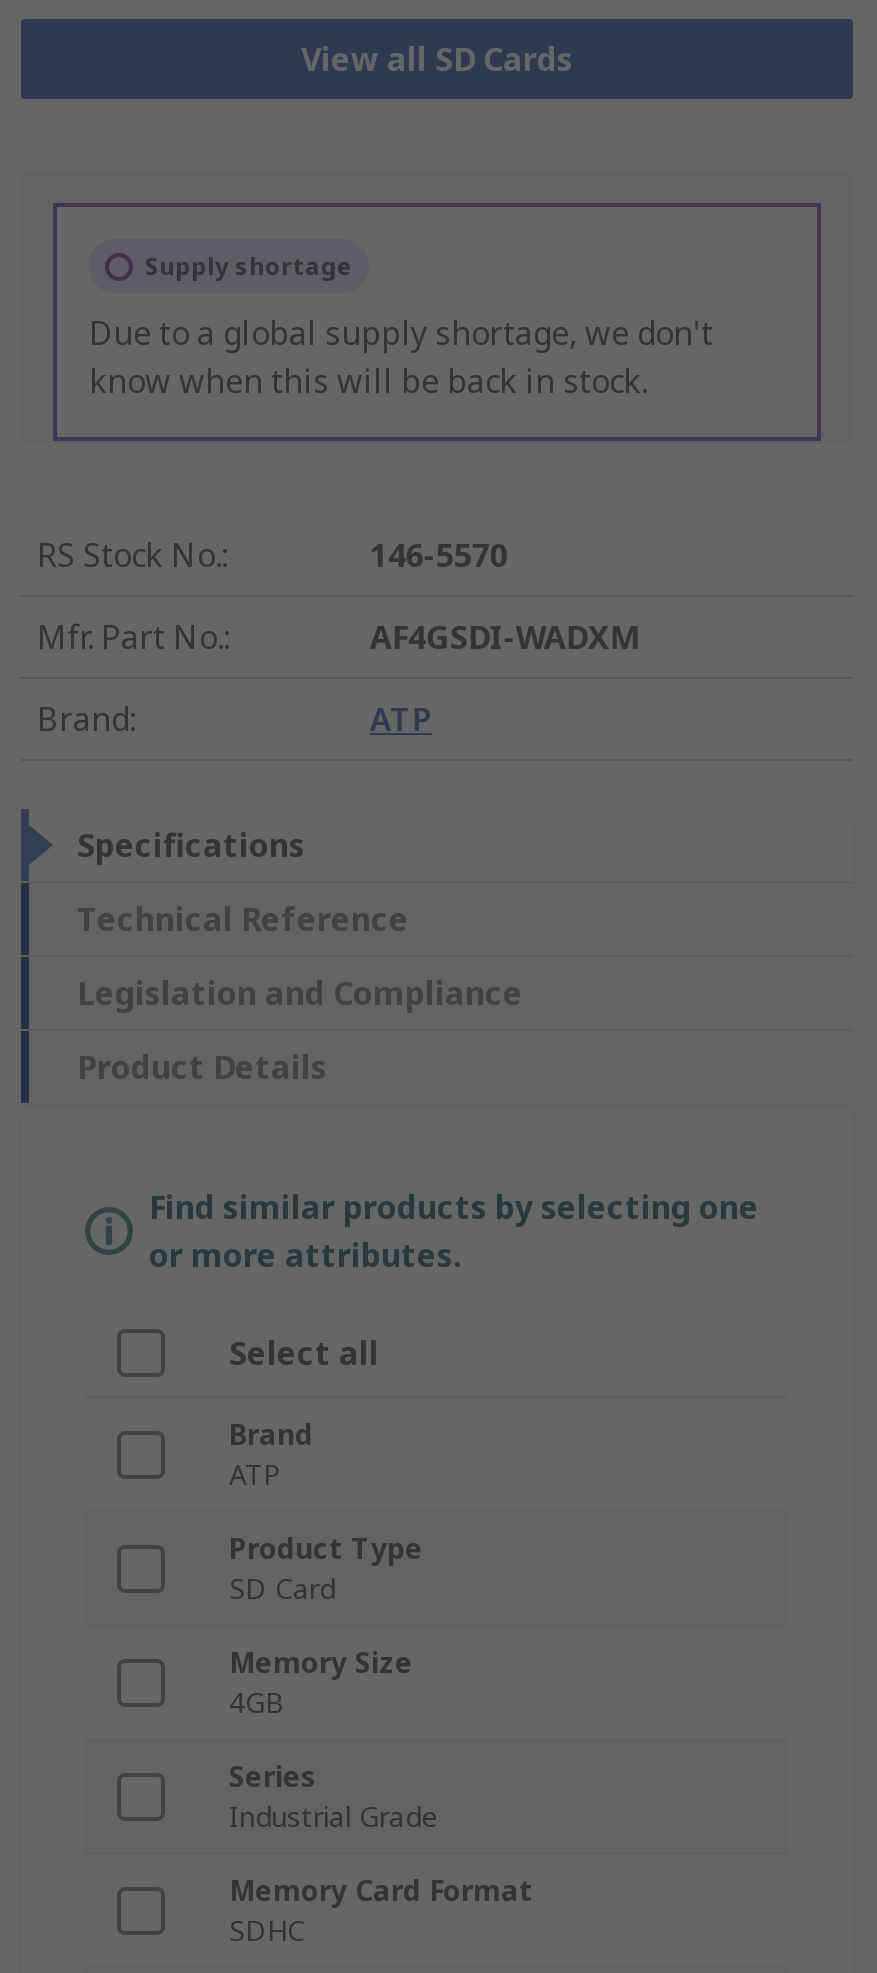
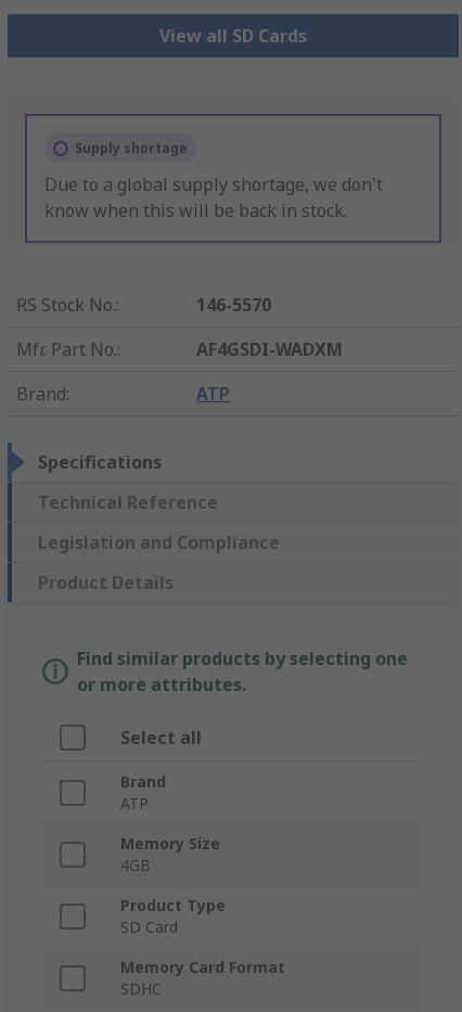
moved down: Product Type | SD Card

- Series
- Industrial Grade
